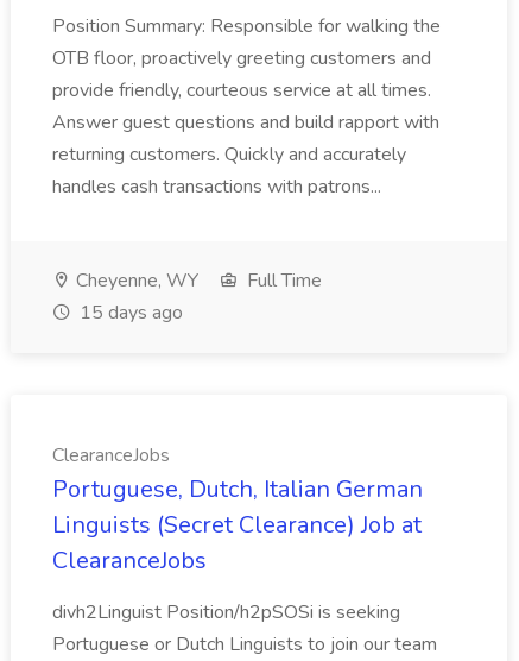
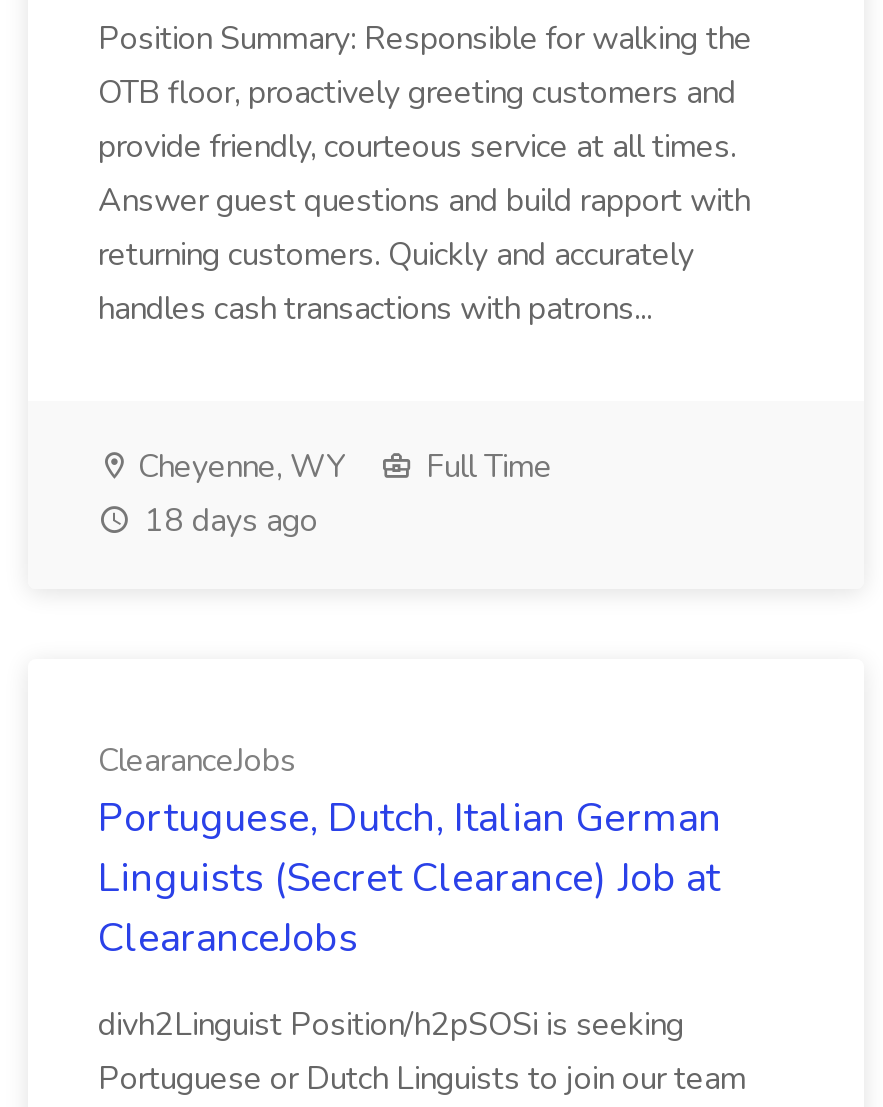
- 15 days ago
+ 18 days ago
